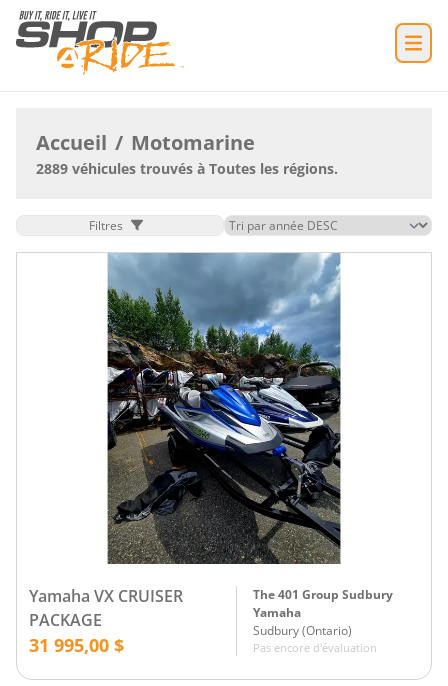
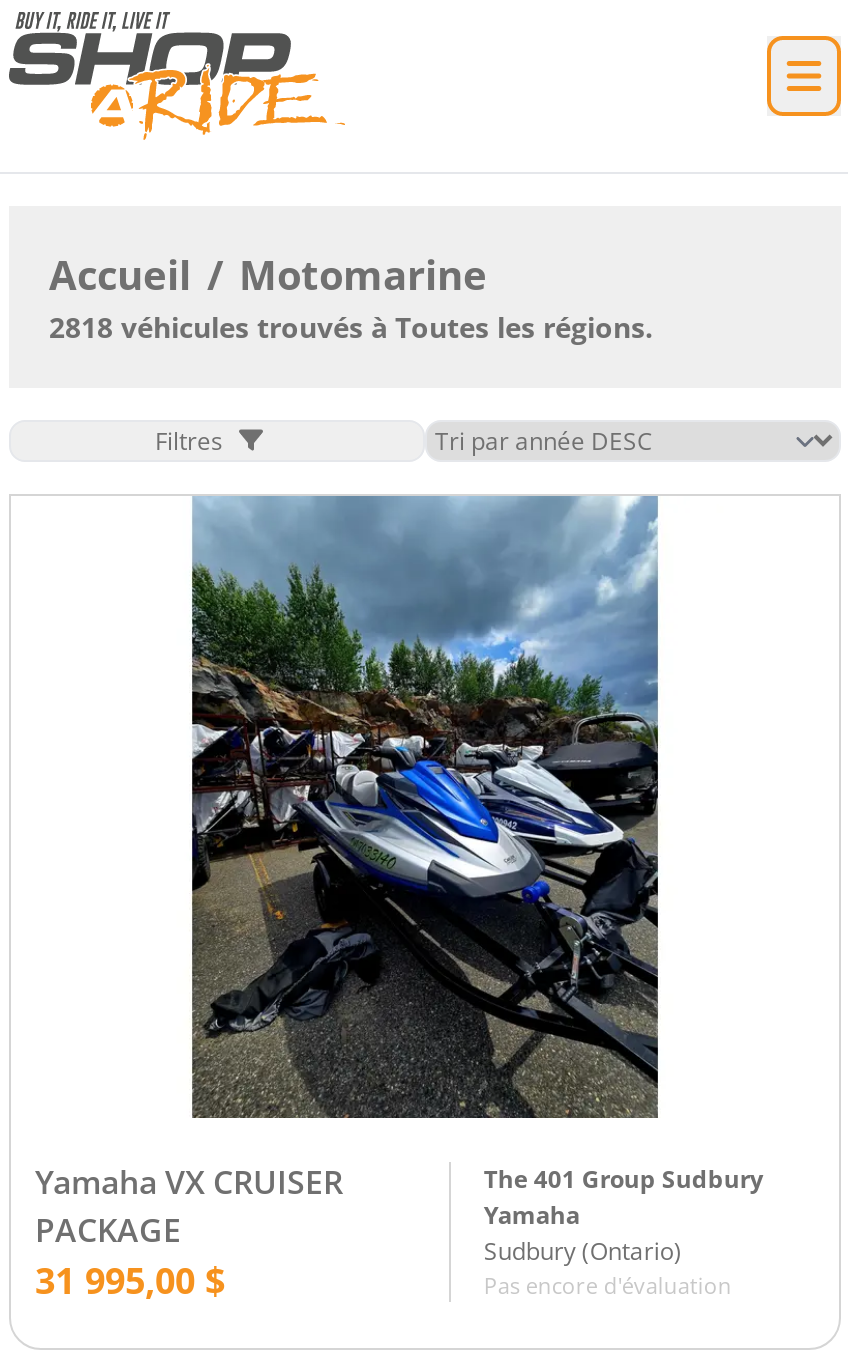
- 2889 véhicules trouvés à Toutes les régions.
+ 2818 véhicules trouvés à Toutes les régions.
